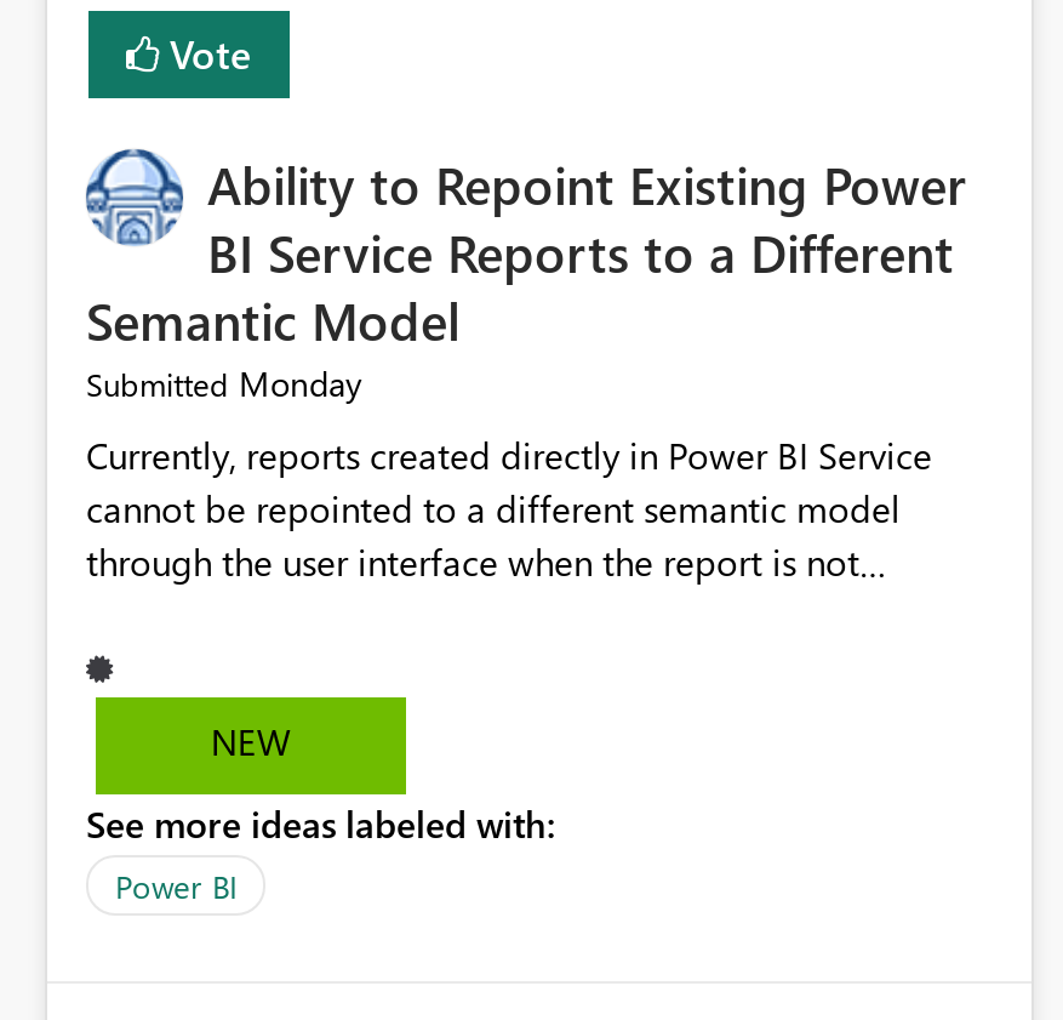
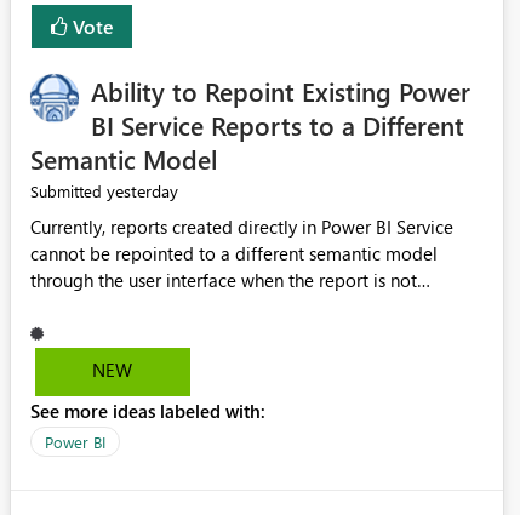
- Submitted Monday
+ Submitted yesterday
